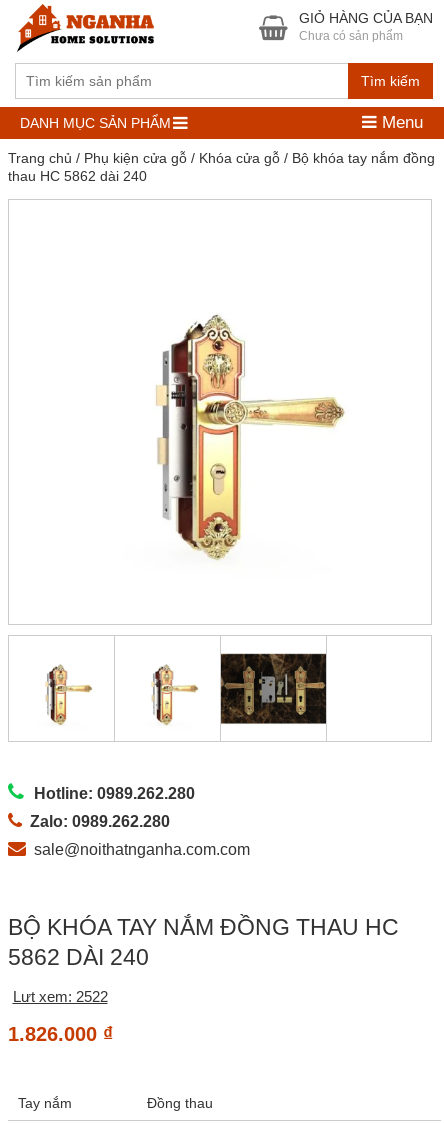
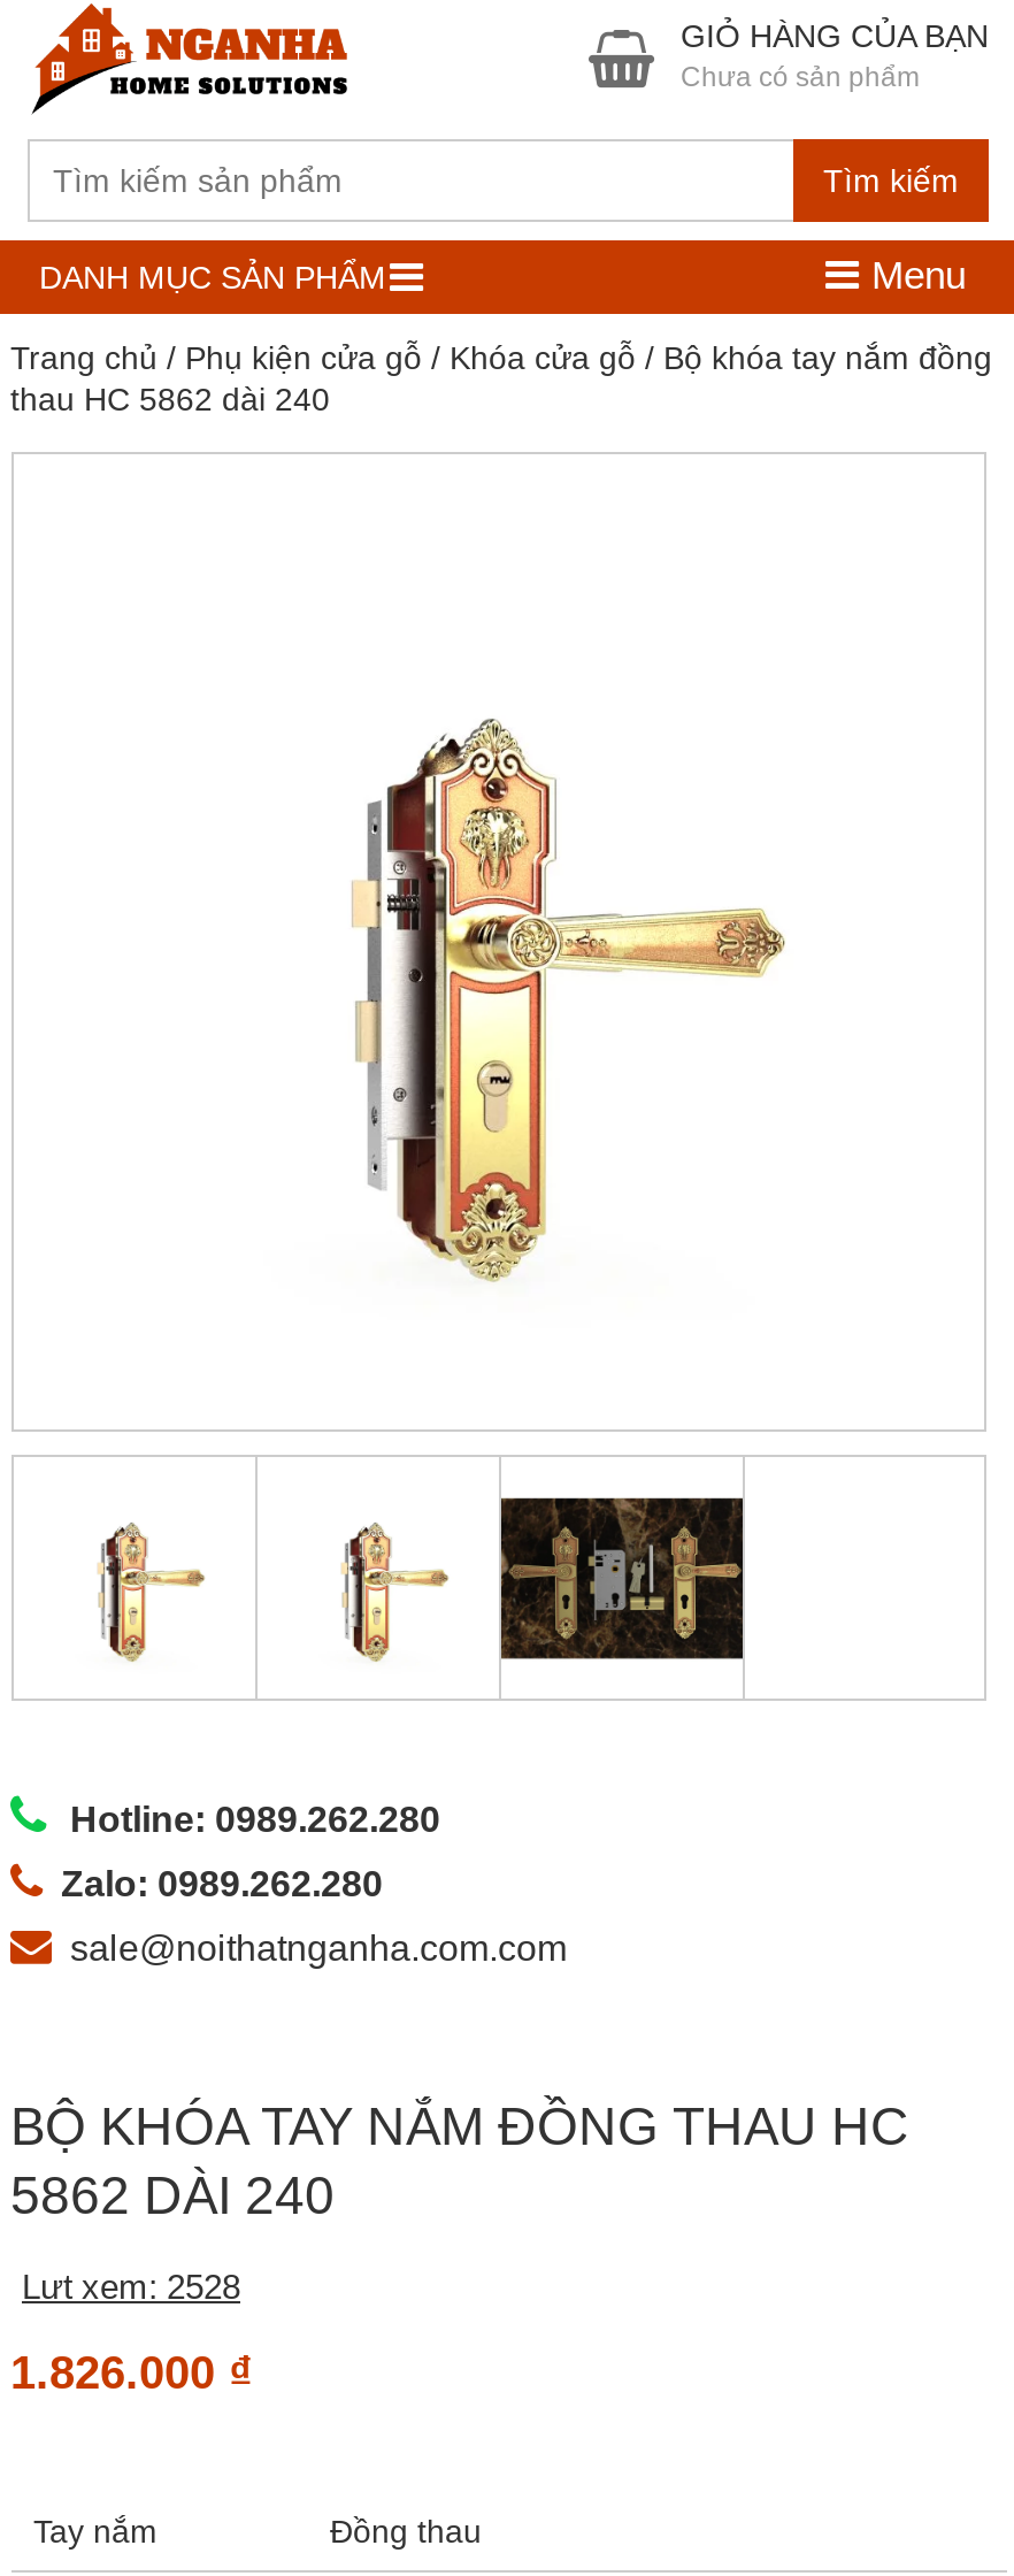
- Lưt xem: 2522
+ Lưt xem: 2528
